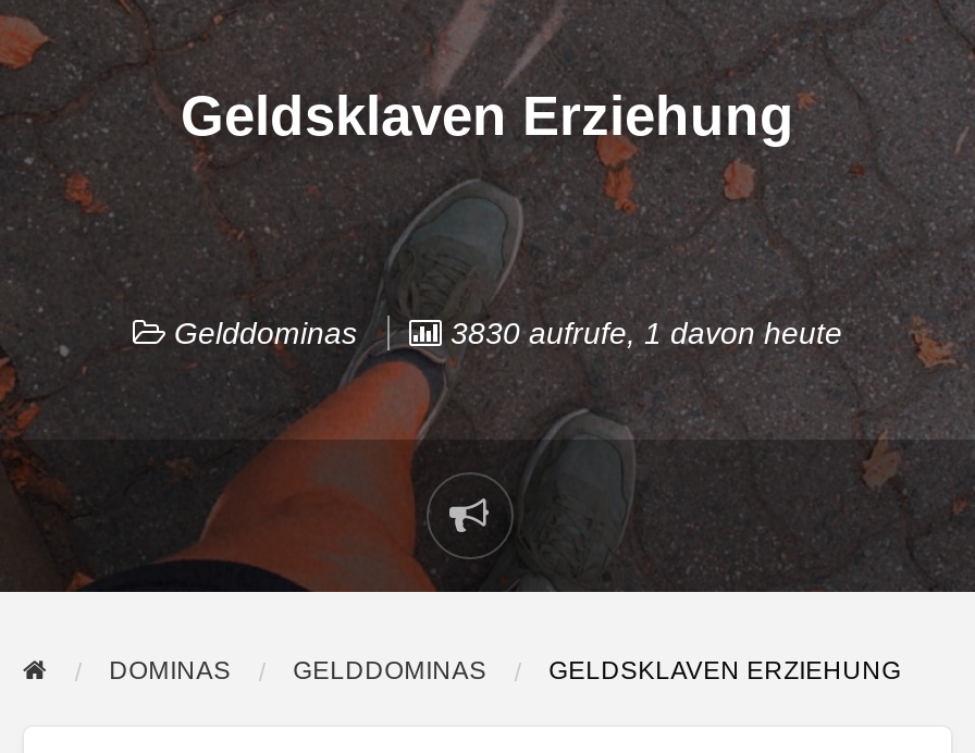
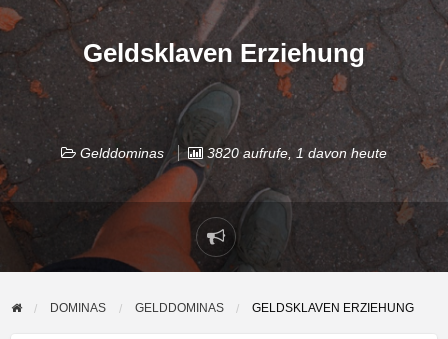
- 3830 aufrufe, 1 davon heute
+ 3820 aufrufe, 1 davon heute
